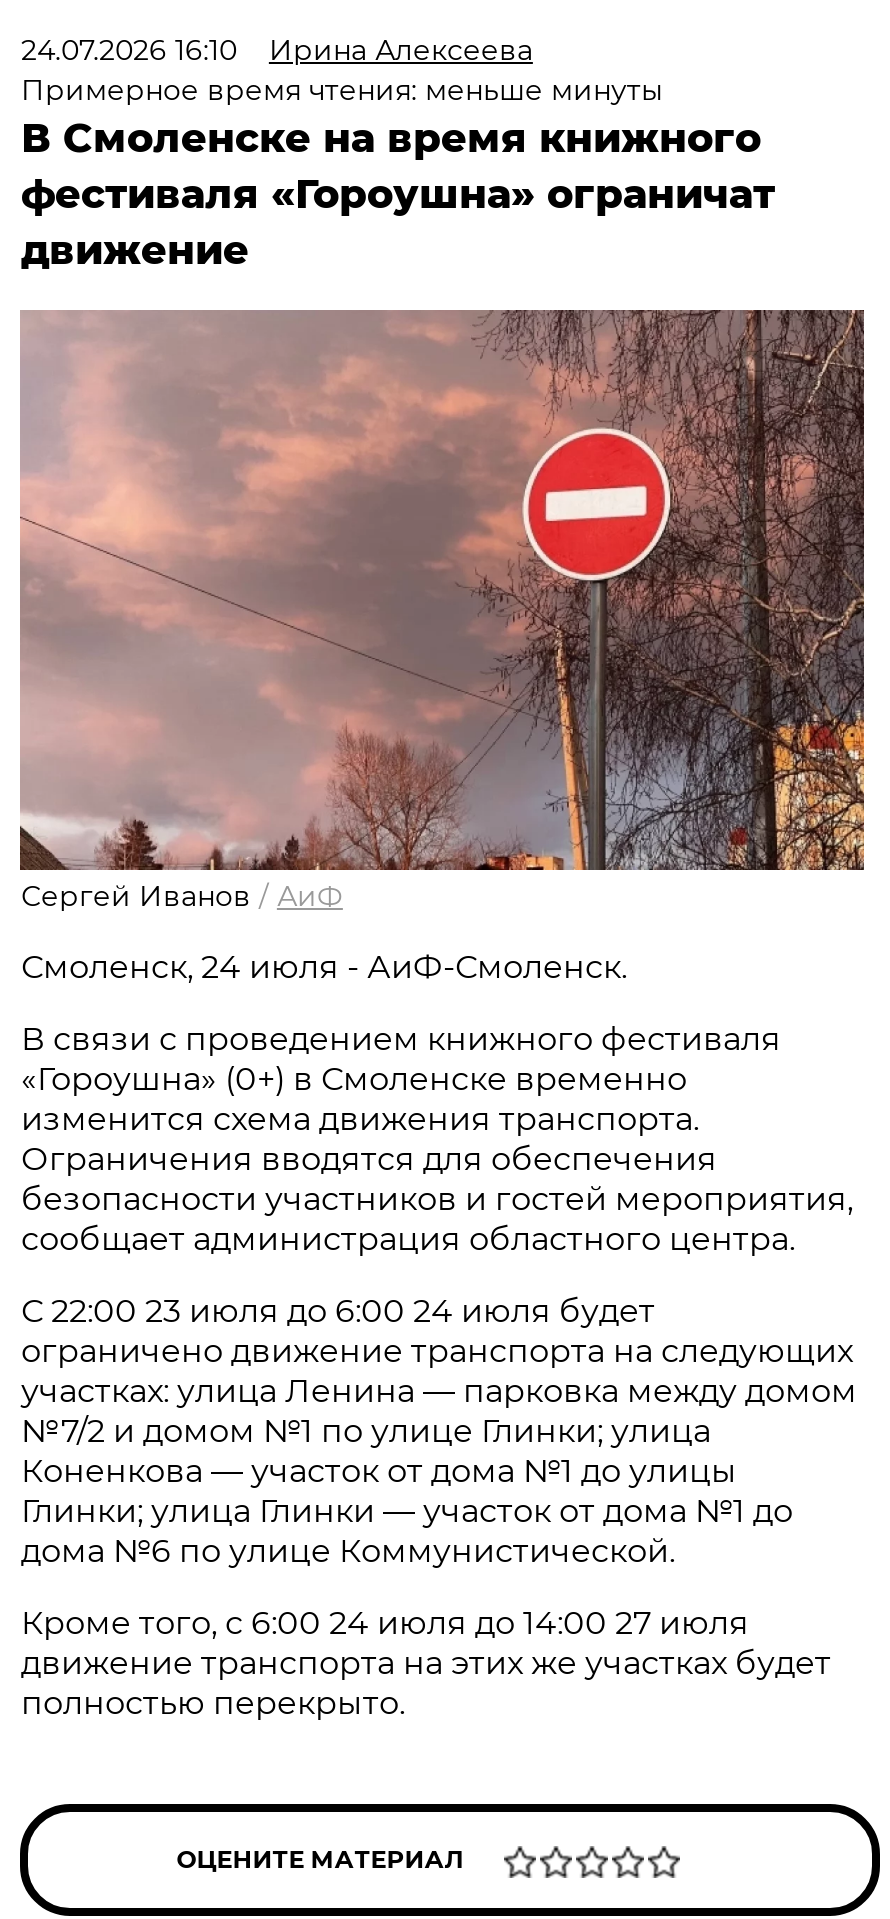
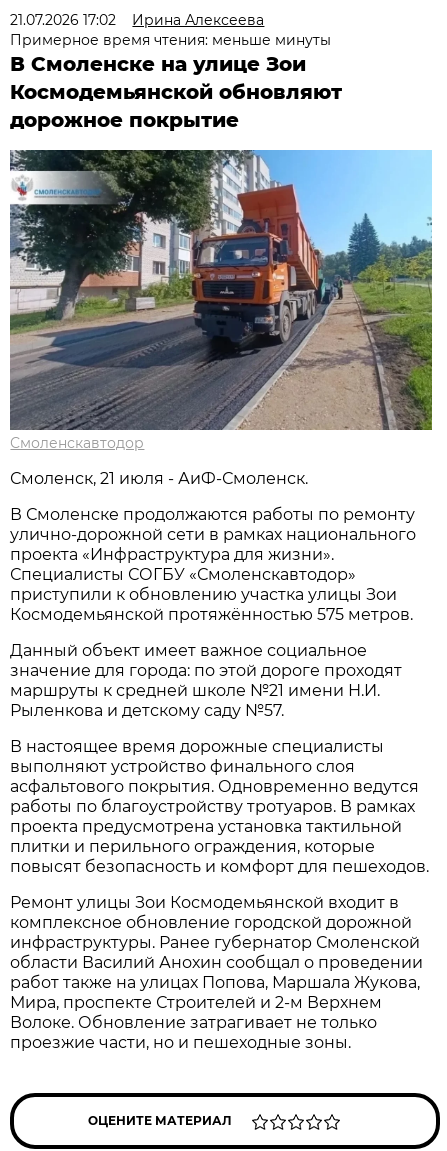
- 24.07.2026 16:10 Ирина Алексеева
+ 21.07.2026 17:02 Ирина Алексеева

- В Смоленске на время книжного
- фестиваля «Гороушна» ограничат
- движение
+ В Смоленске на улице Зои
+ Космодемьянской обновляют
+ дорожное покрытие

- [image]
- Сергей Иванов / АиФ
- Смоленск, 24 июля - АиФ-Смоленск.
- В связи с проведением книжного фестиваля
- «Гороушна» (0+) в Смоленске временно
- изменится схема движения транспорта.
- Ограничения вводятся для обеспечения
- безопасности участников и гостей мероприятия,
- сообщает администрация областного центра.
- С 22:00 23 июля до 6:00 24 июля будет
- ограничено движение транспорта на следующих
- участках: улица Ленина — парковка между домом
- №7/2 и домом №1 по улице Глинки; улица
- Коненкова — участок от дома №1 до улицы
- Глинки; улица Глинки — участок от дома №1 до
- дома №6 по улице Коммунистической.
- Кроме того, с 6:00 24 июля до 14:00 27 июля
- движение транспорта на этих же участках будет
- полностью перекрыто.
+ [image]
+ Смоленскавтодор
+ Смоленск, 21 июля - АиФ-Смоленск.
+ В Смоленске продолжаются работы по ремонту
+ улично-дорожной сети в рамках национального
+ проекта «Инфраструктура для жизни».
+ Специалисты СОГБУ «Смоленскавтодор»
+ приступили к обновлению участка улицы Зои
+ Космодемьянской протяжённостью 575 метров.
+ Данный объект имеет важное социальное
+ значение для города: по этой дороге проходят
+ маршруты к средней школе №21 имени Н.И.
+ Рыленкова и детскому саду №57.
+ В настоящее время дорожные специалисты
+ выполняют устройство финального слоя
+ асфальтового покрытия. Одновременно ведутся
+ работы по благоустройству тротуаров. В рамках
+ проекта предусмотрена установка тактильной
+ плитки и перильного ограждения, которые
+ повысят безопасность и комфорт для пешеходов.
+ Ремонт улицы Зои Космодемьянской входит в
+ комплексное обновление городской дорожной
+ инфраструктуры. Ранее губернатор Смоленской
+ области Василий Анохин сообщал о проведении
+ работ также на улицах Попова, Маршала Жукова,
+ Мира, проспекте Строителей и 2-м Верхнем
+ Волоке. Обновление затрагивает не только
+ проезжие части, но и пешеходные зоны.
